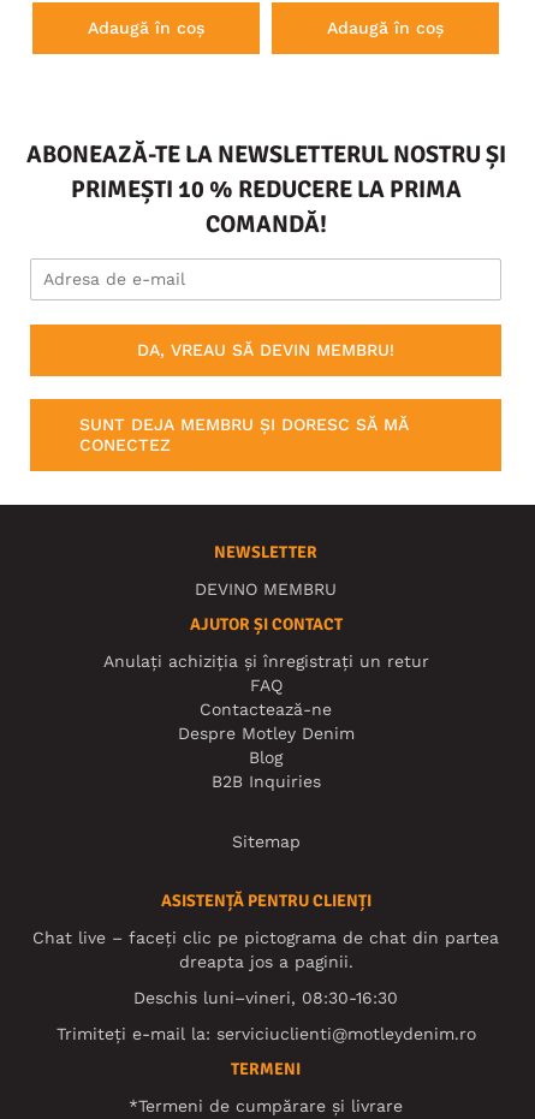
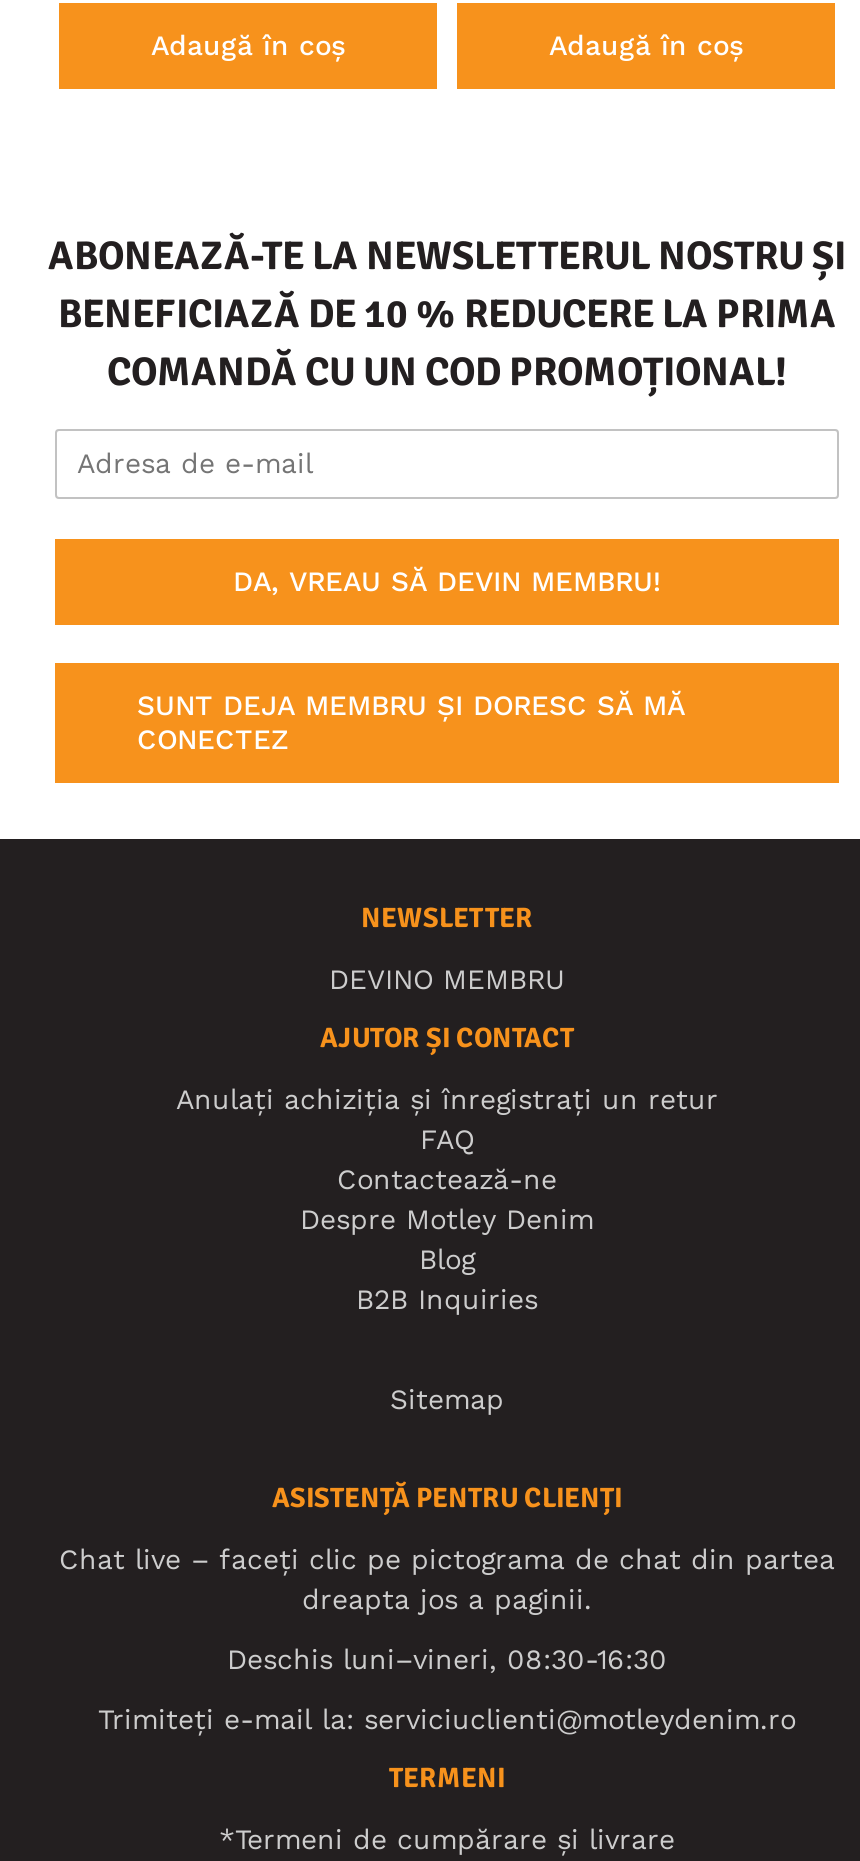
- PRIMEȘTI 10 % REDUCERE LA PRIMA
- COMANDĂ!
+ BENEFICIAZĂ DE 10 % REDUCERE LA PRIMA
+ COMANDĂ CU UN COD PROMOȚIONAL!
